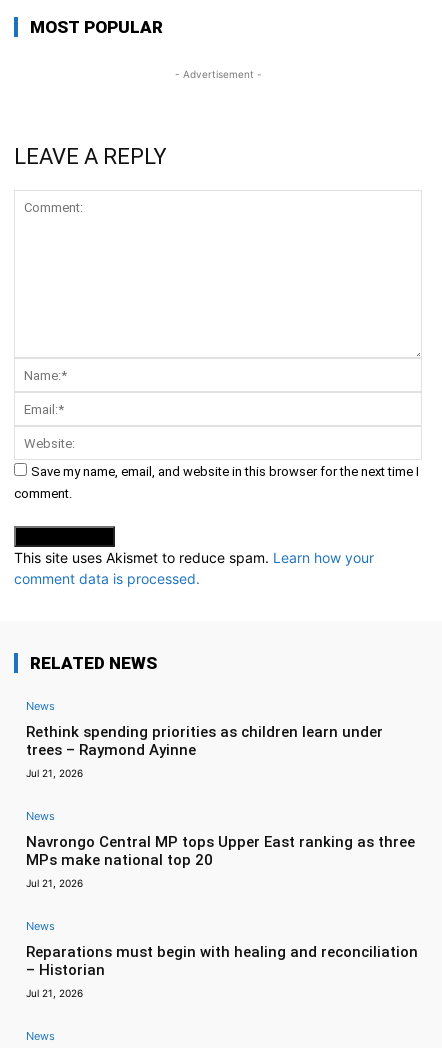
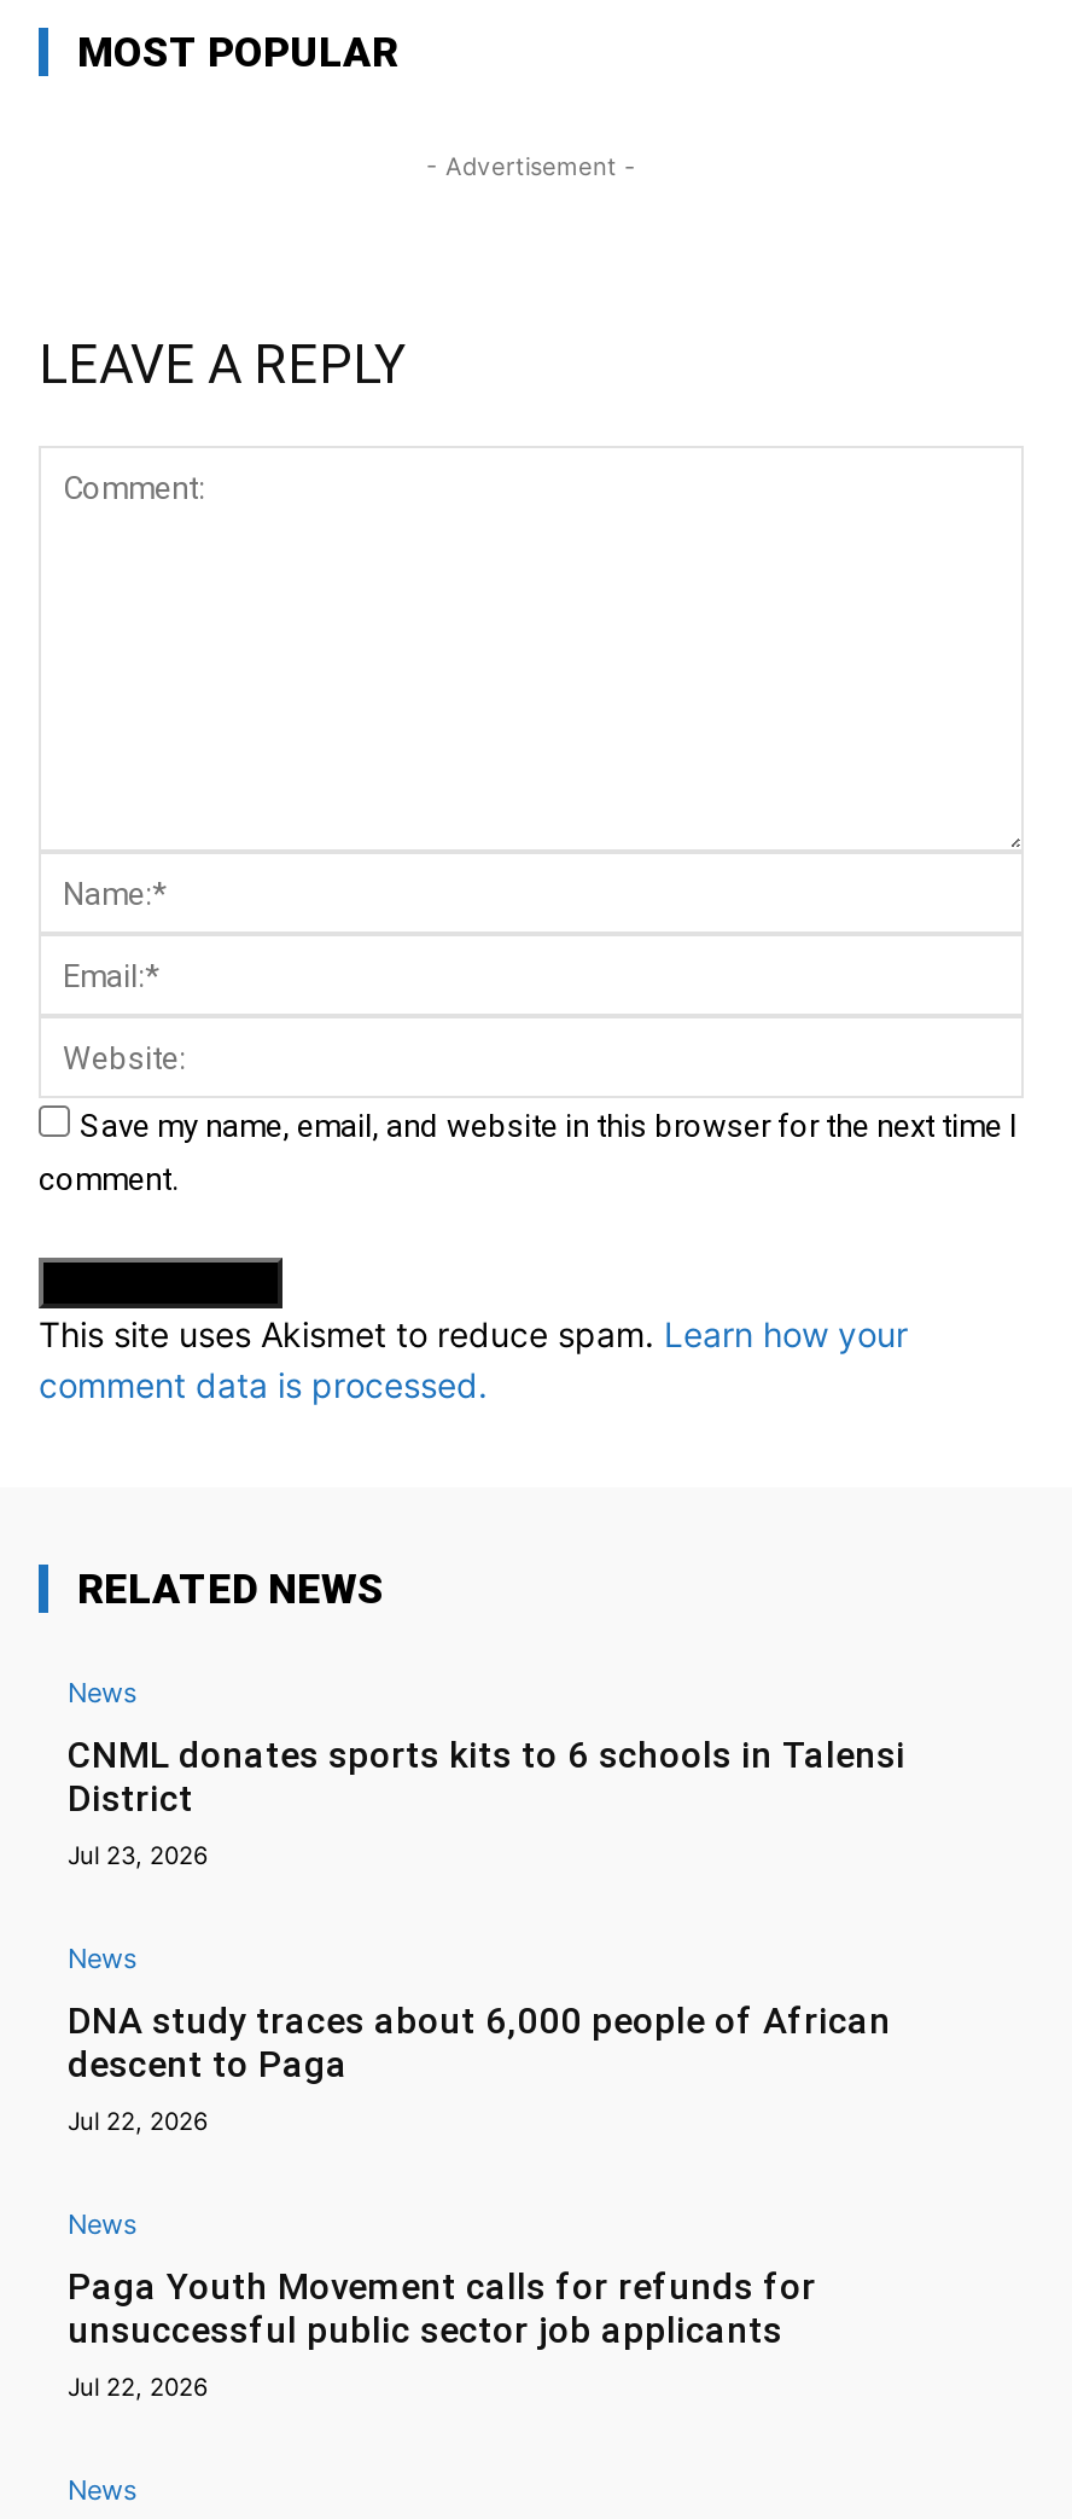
- Rethink spending priorities as children learn under
- trees – Raymond Ayinne
- Jul 21, 2026
+ CNML donates sports kits to 6 schools in Talensi
+ District
+ Jul 23, 2026

- Navrongo Central MP tops Upper East ranking as three
- MPs make national top 20
- Jul 21, 2026
+ DNA study traces about 6,000 people of African
+ descent to Paga
+ Jul 22, 2026

- Reparations must begin with healing and reconciliation
- – Historian
- Jul 21, 2026
+ Paga Youth Movement calls for refunds for
+ unsuccessful public sector job applicants
+ Jul 22, 2026
